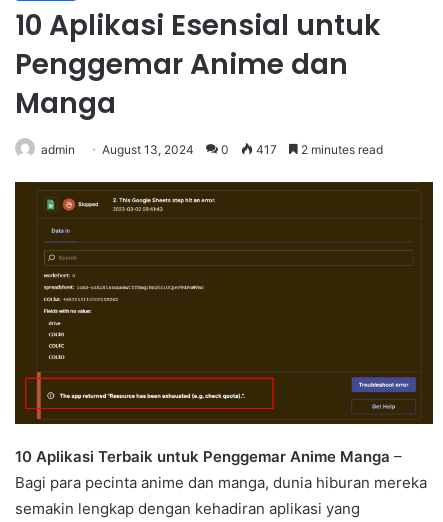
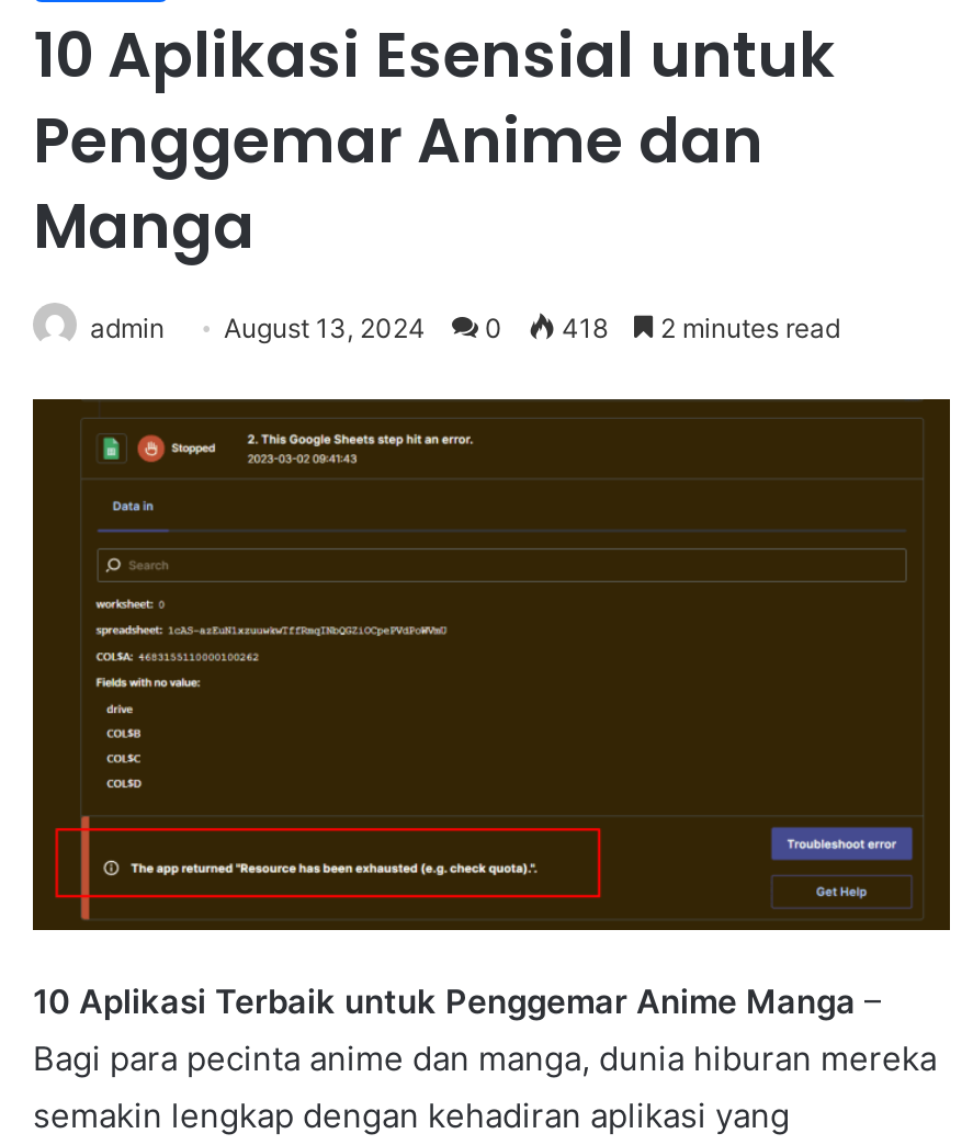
- admin August 13, 2024 0 417 2 minutes read
+ admin August 13, 2024 0 418 2 minutes read
